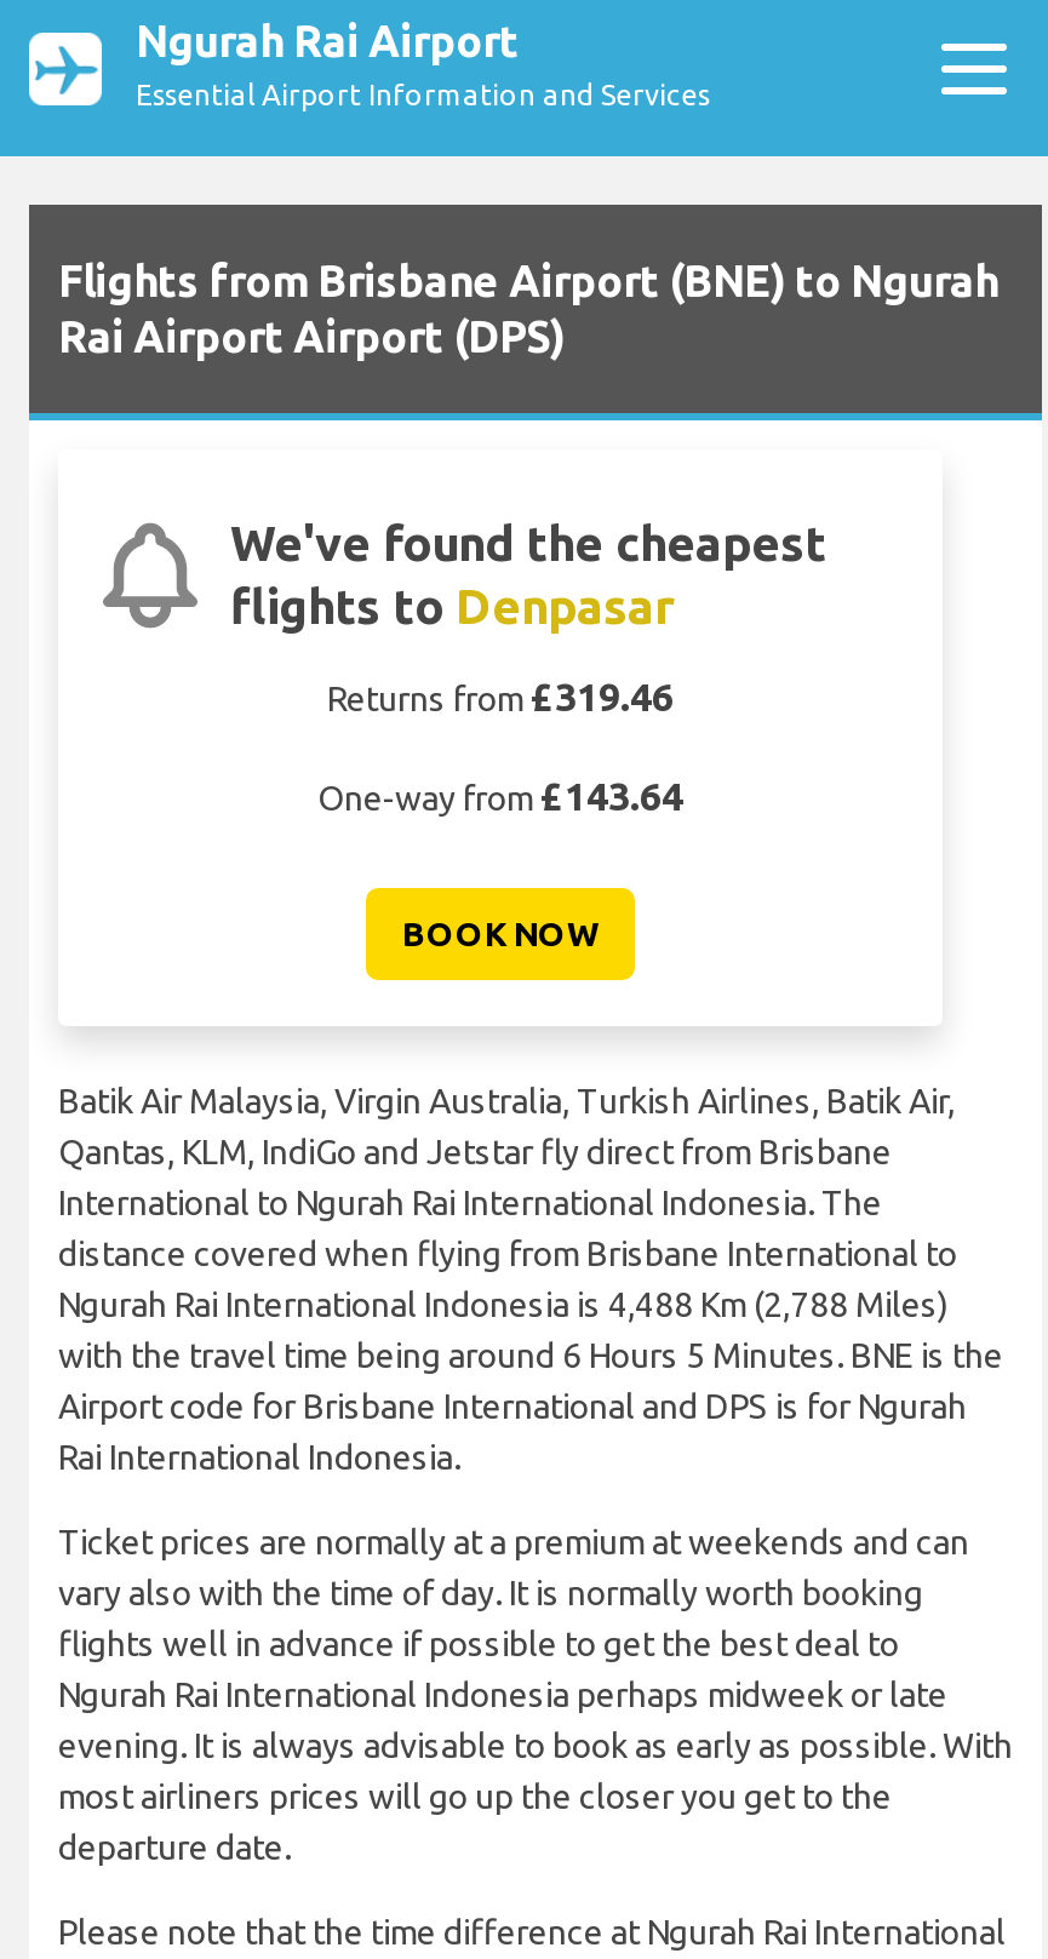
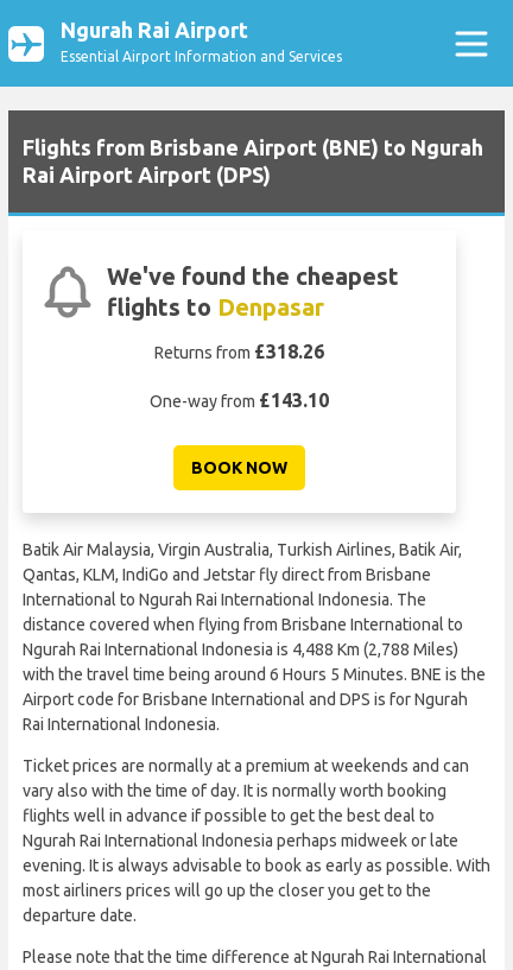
- Returns from £319.46
+ Returns from £318.26

- One-way from £143.64
+ One-way from £143.10
